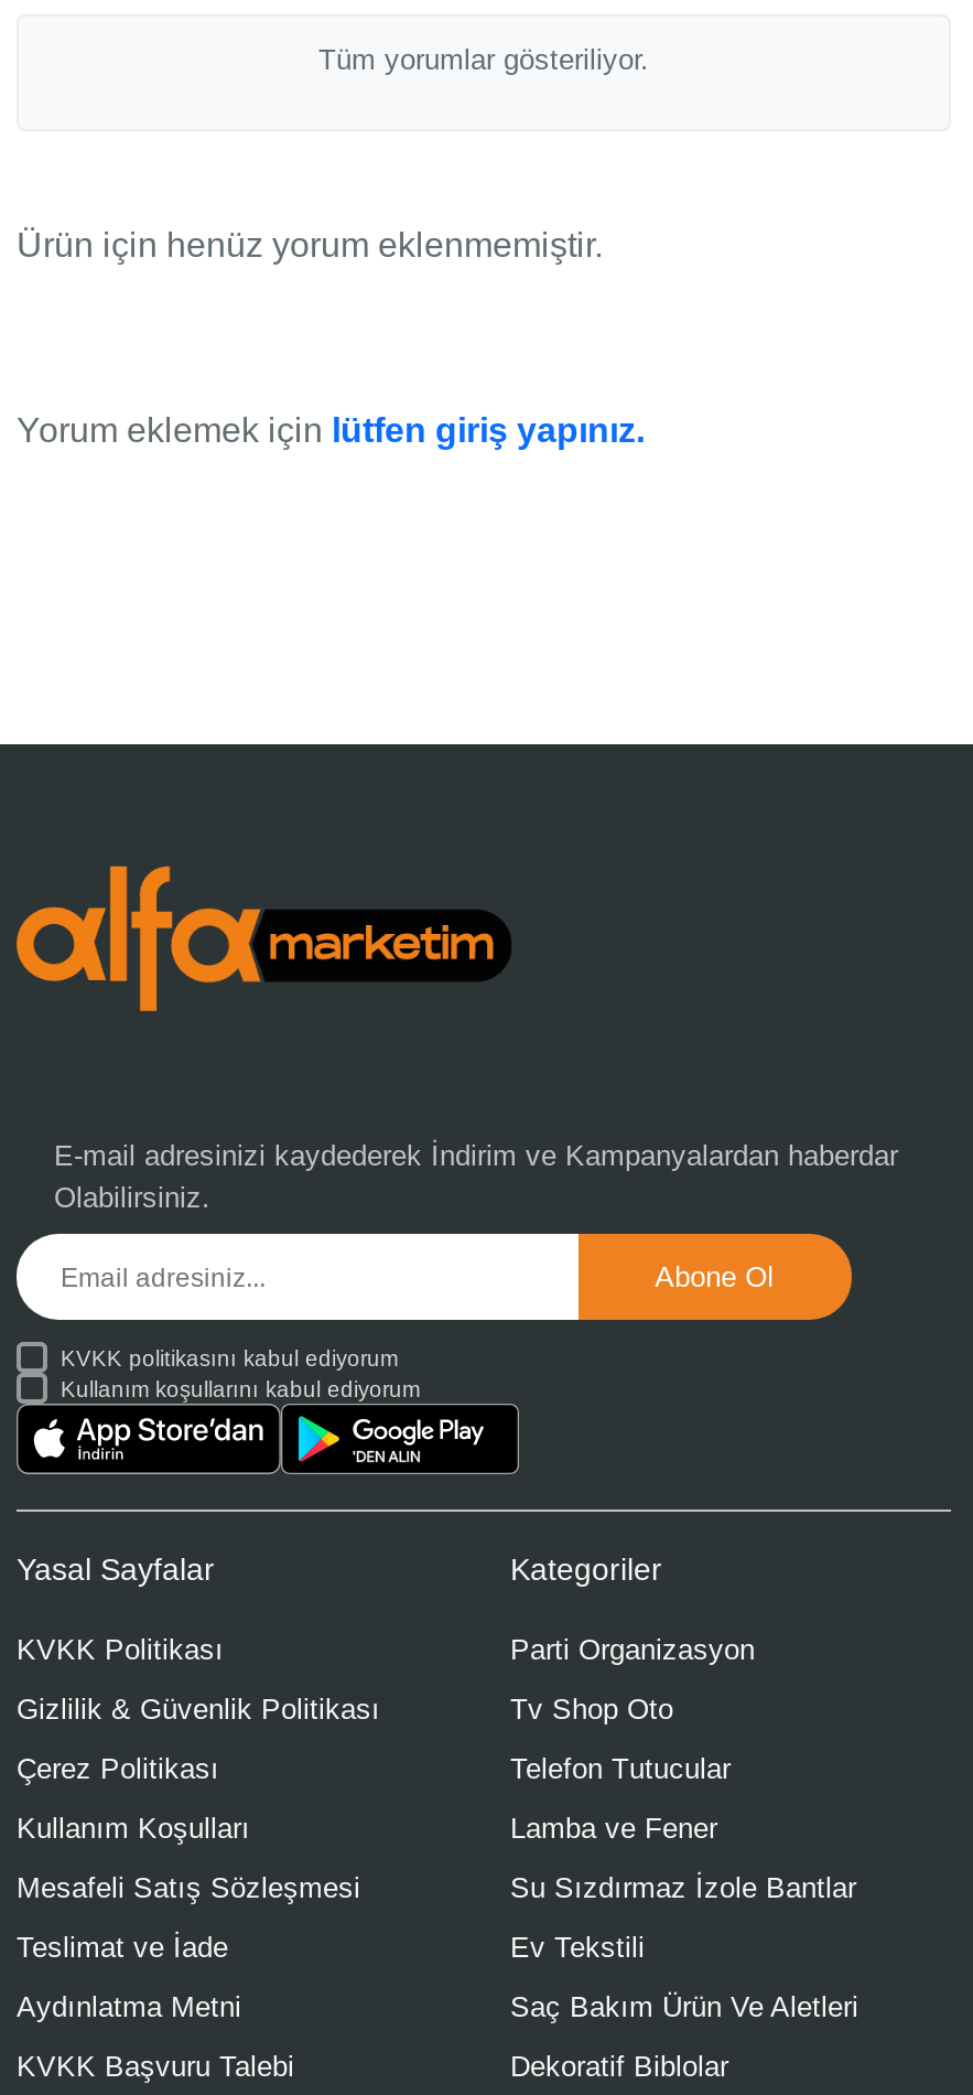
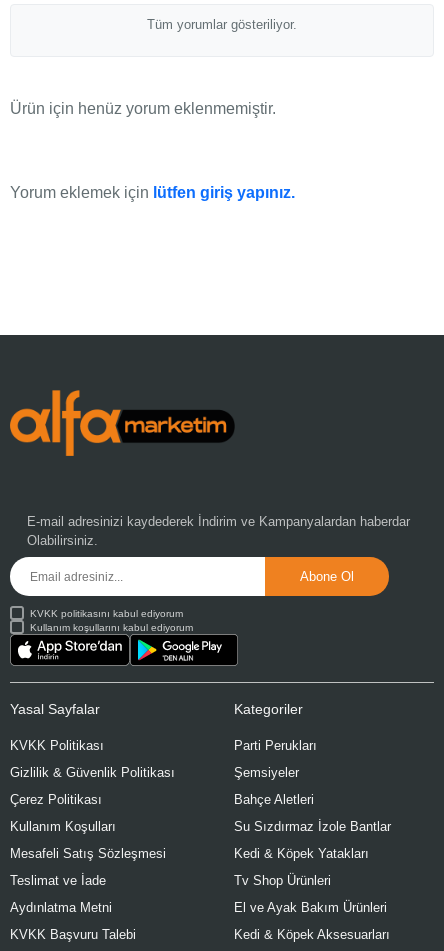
- Parti Organizasyon
- Tv Shop Oto
- Telefon Tutucular
- Lamba ve Fener
+ Parti Perukları
+ Şemsiyeler
+ Bahçe Aletleri

moved up: Su Sızdırmaz İzole Bantlar

- Ev Tekstili
- Saç Bakım Ürün Ve Aletleri
- Dekoratif Biblolar
+ Kedi & Köpek Yatakları
+ Tv Shop Ürünleri
+ El ve Ayak Bakım Ürünleri
+ Kedi & Köpek Aksesuarları
